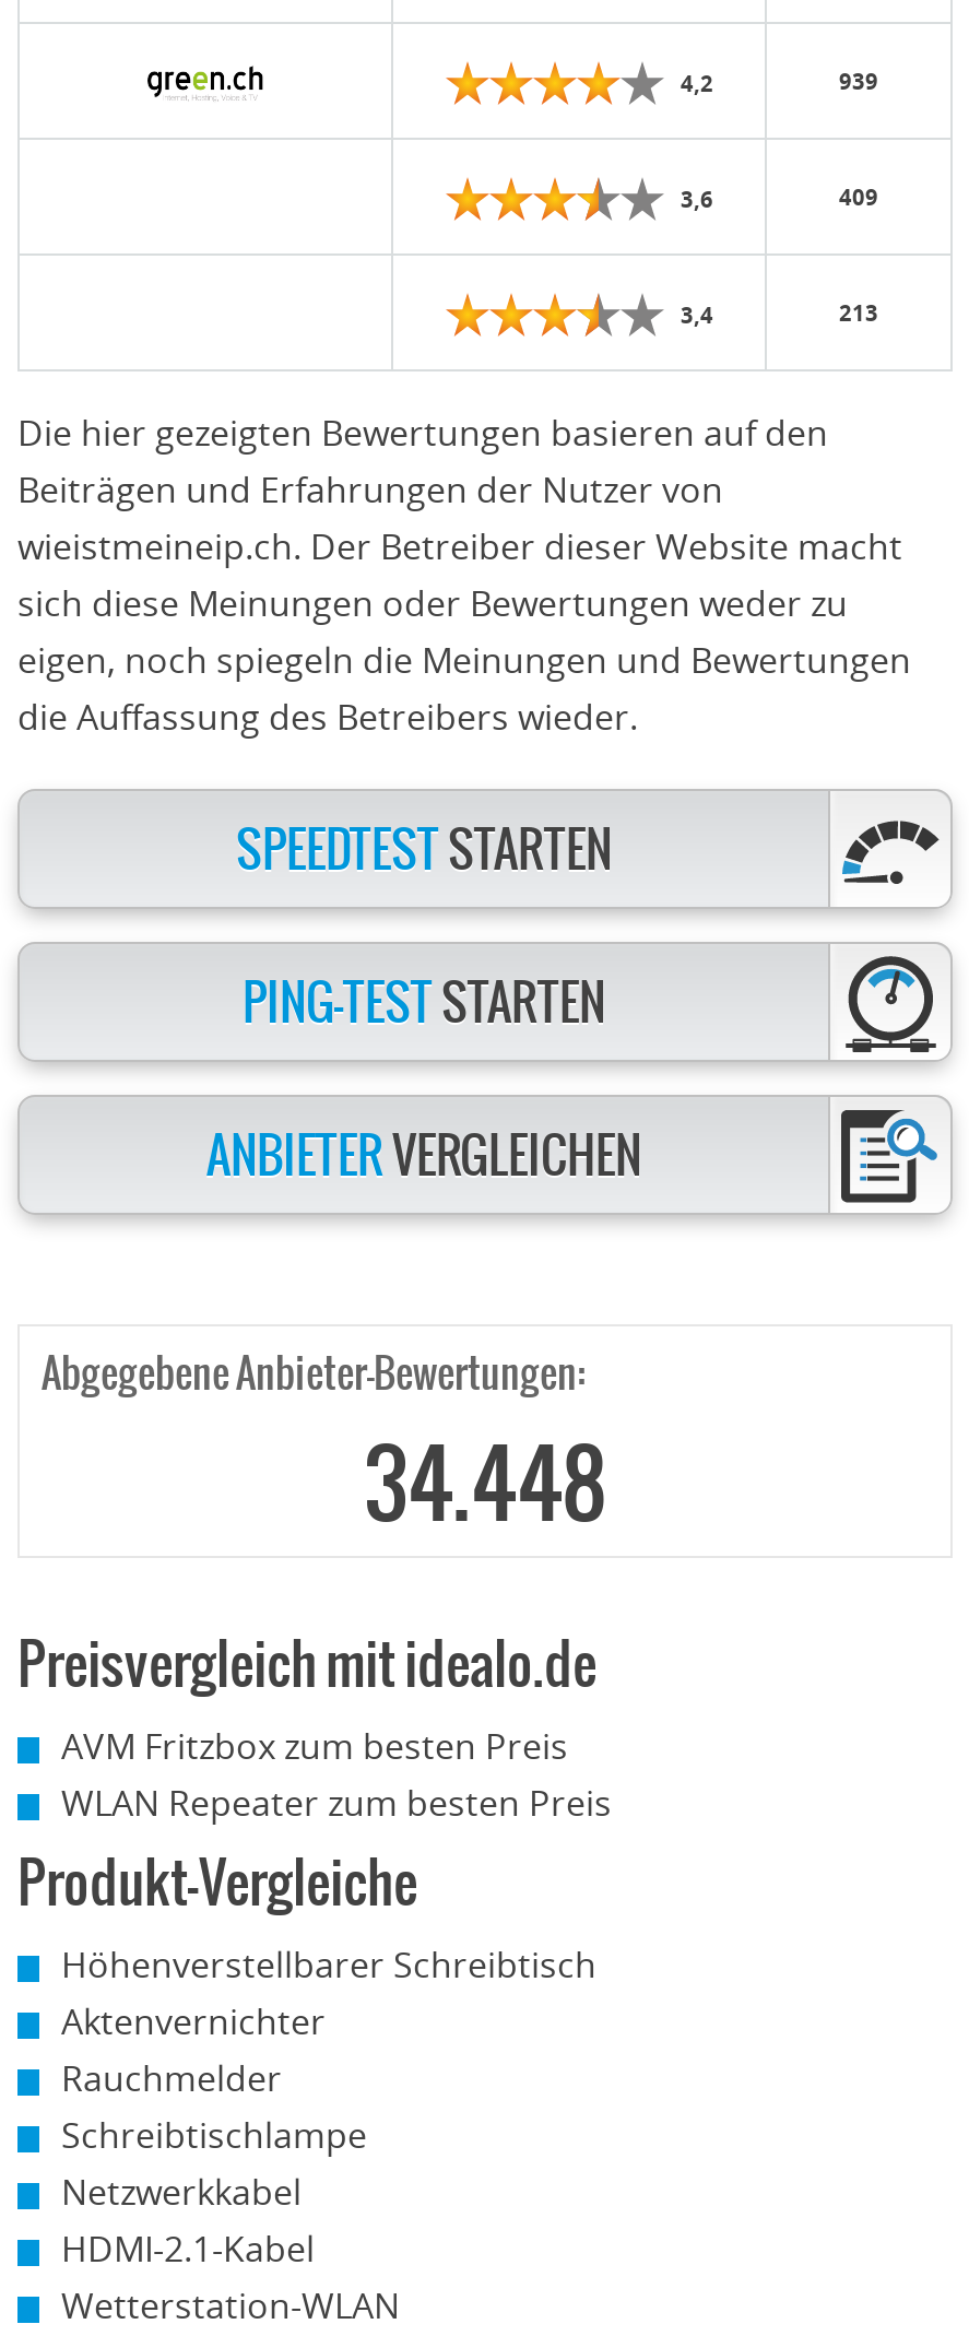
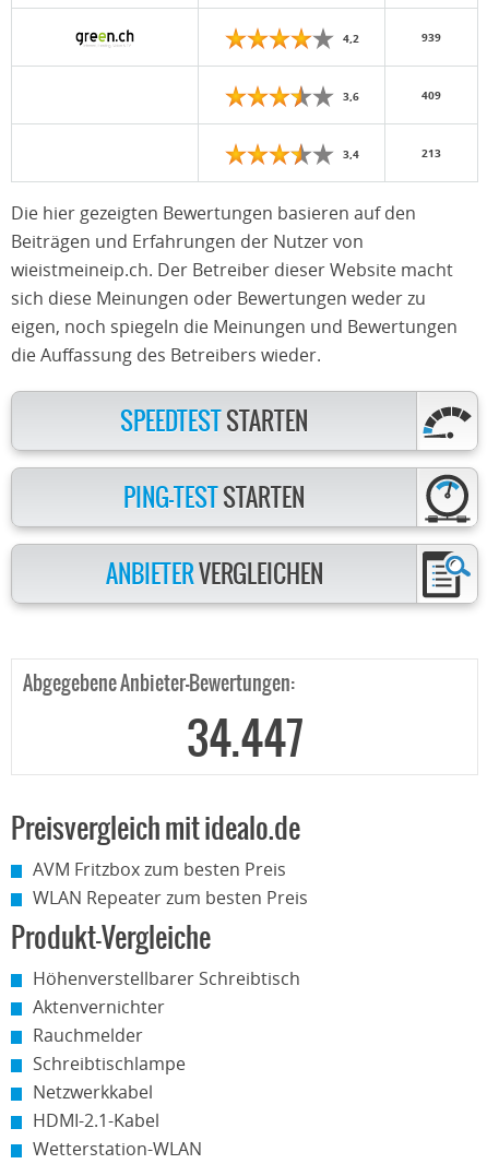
- 34.448
+ 34.447
